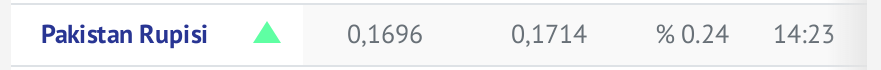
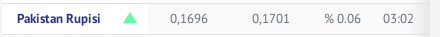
- 0,1714
+ 0,1701

- % 0.24
+ % 0.06

- 14:23
+ 03:02
